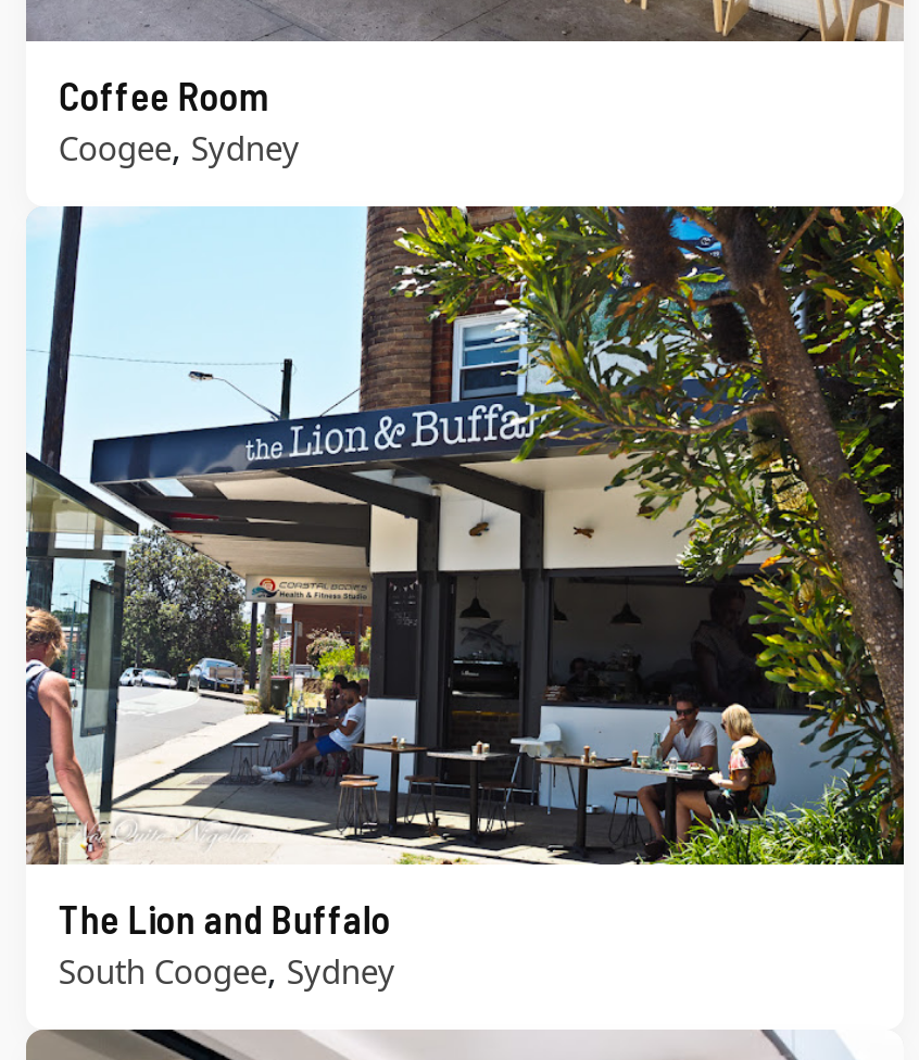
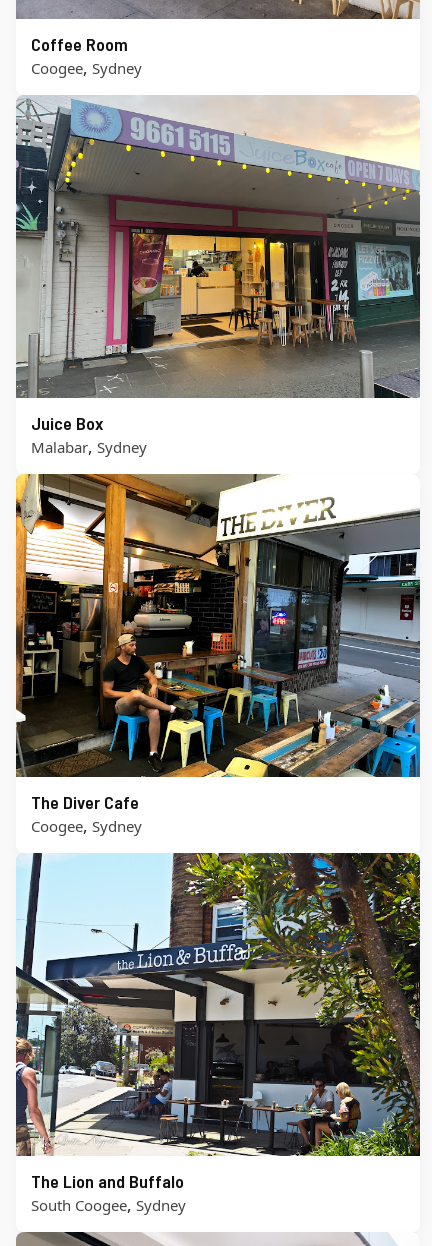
+ [image]
+ The Diver Cafe
+ Coogee, Sydney

+ [image]
+ Juice Box
+ Malabar, Sydney
